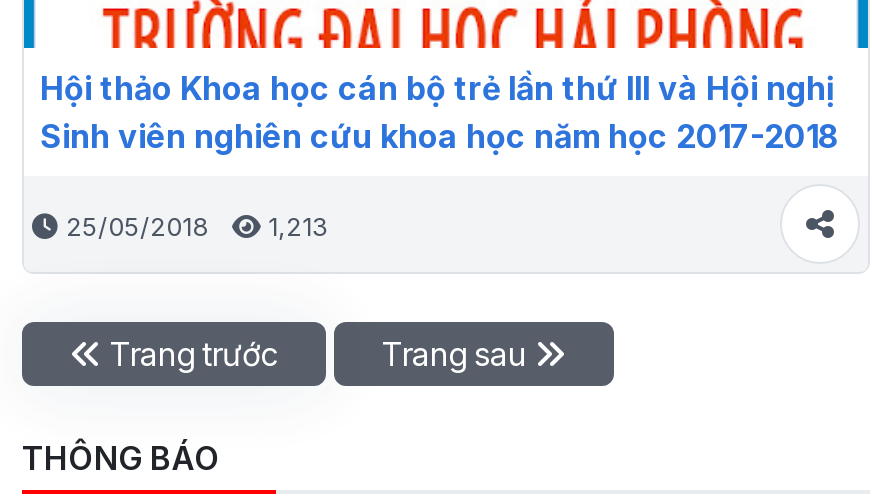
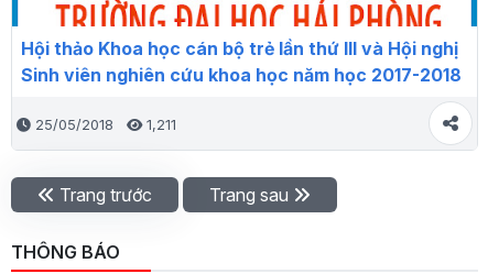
- 25/05/2018 1,213
+ 25/05/2018 1,211
